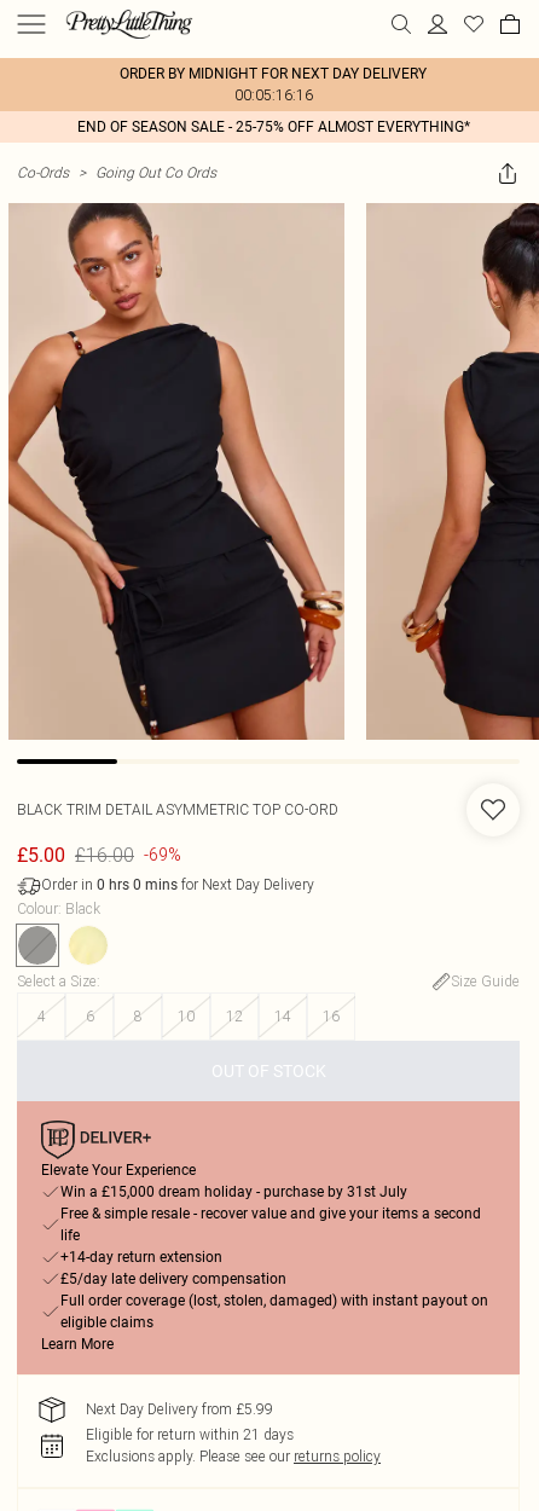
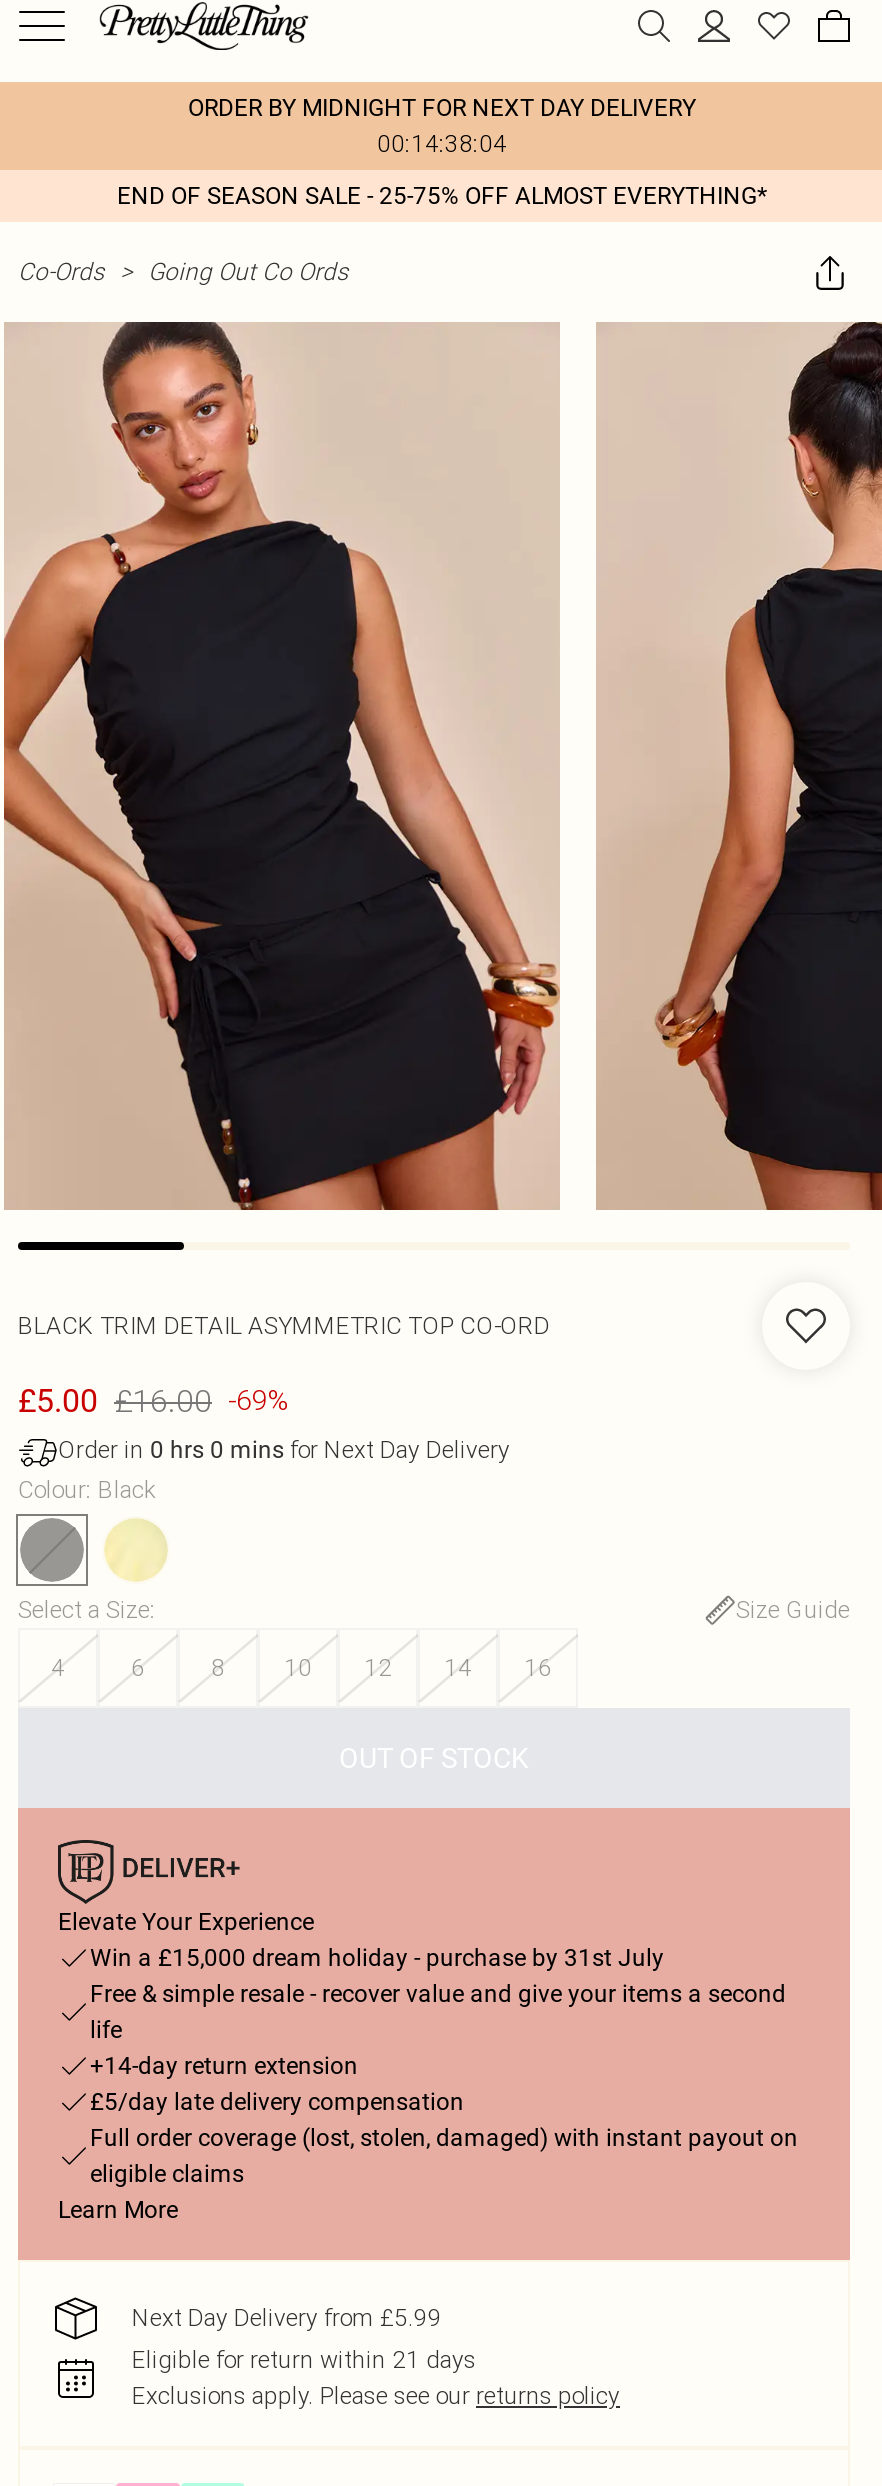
- 00:05:16:16
+ 00:14:38:04
